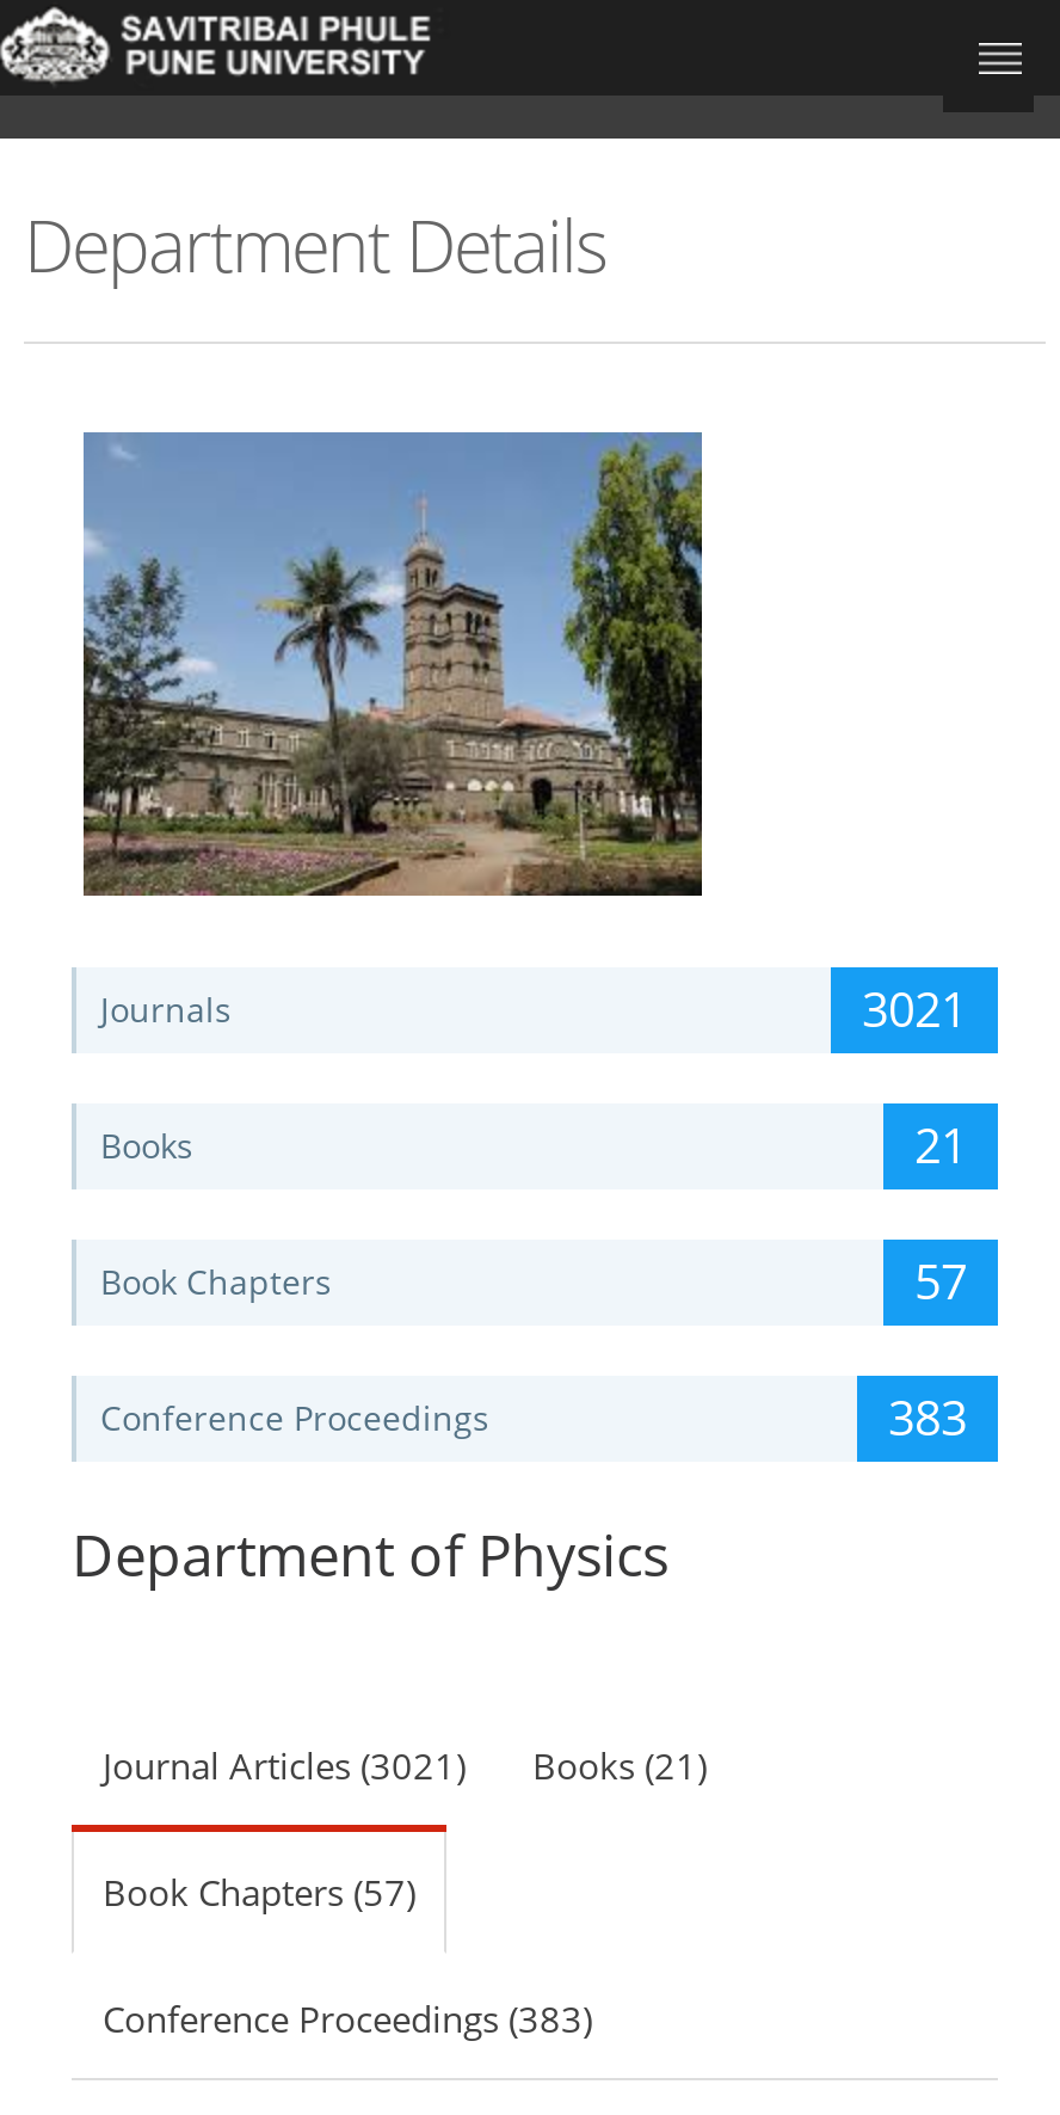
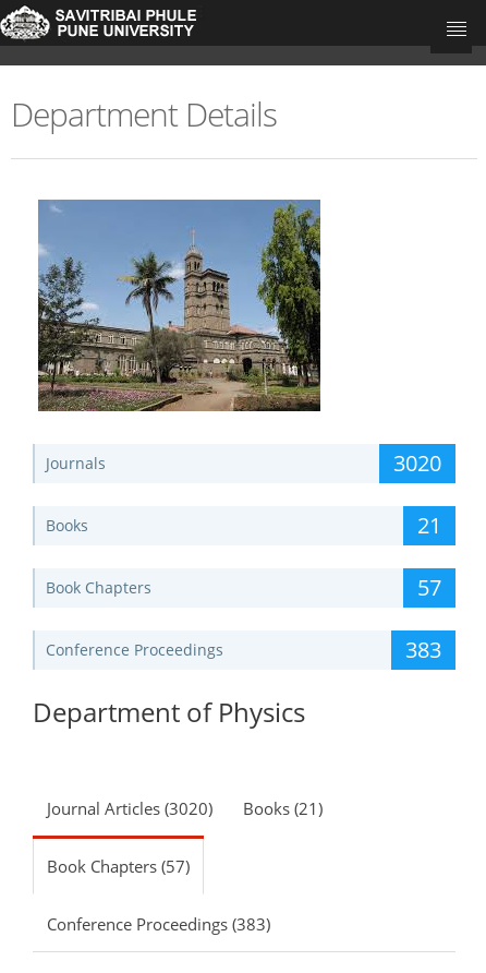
- 3021
+ 3020

- Journal Articles (3021)
+ Journal Articles (3020)
